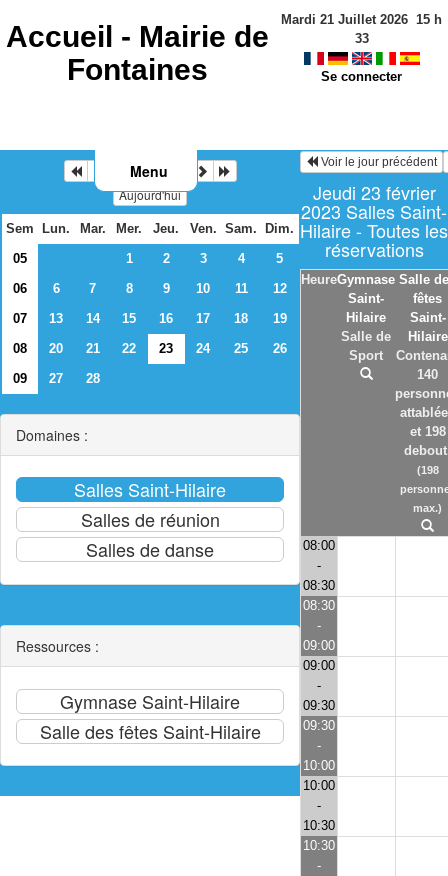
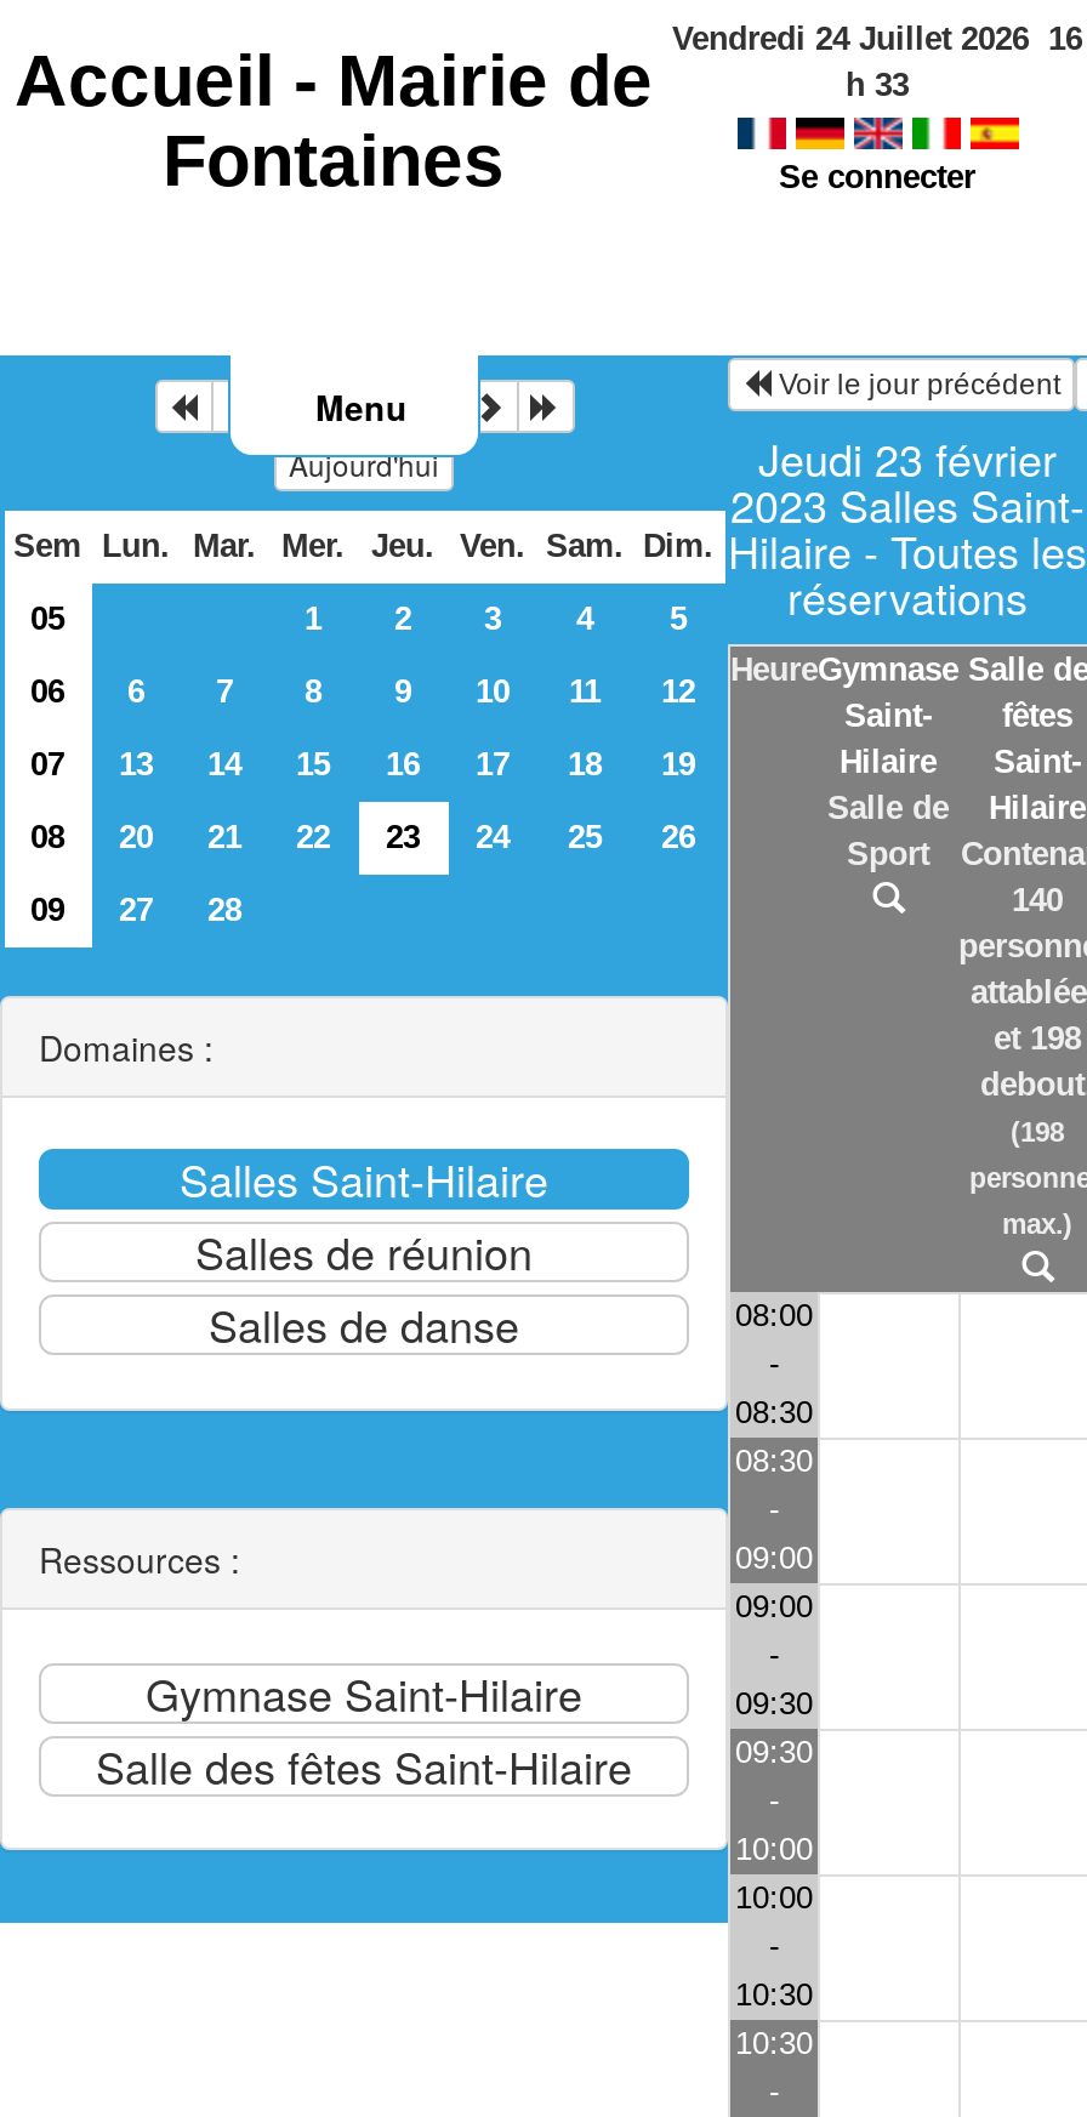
- Mardi 21 Juillet 2026 15 h
- 33
+ Vendredi 24 Juillet 2026 16
+ h 33
